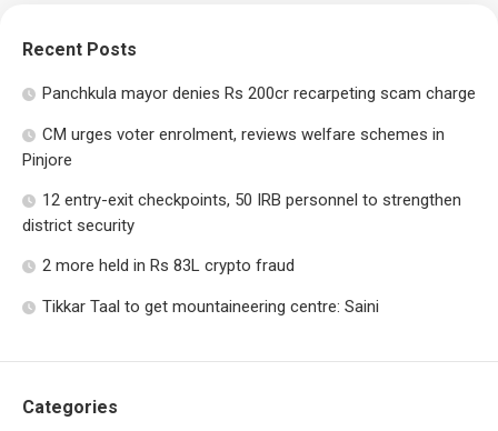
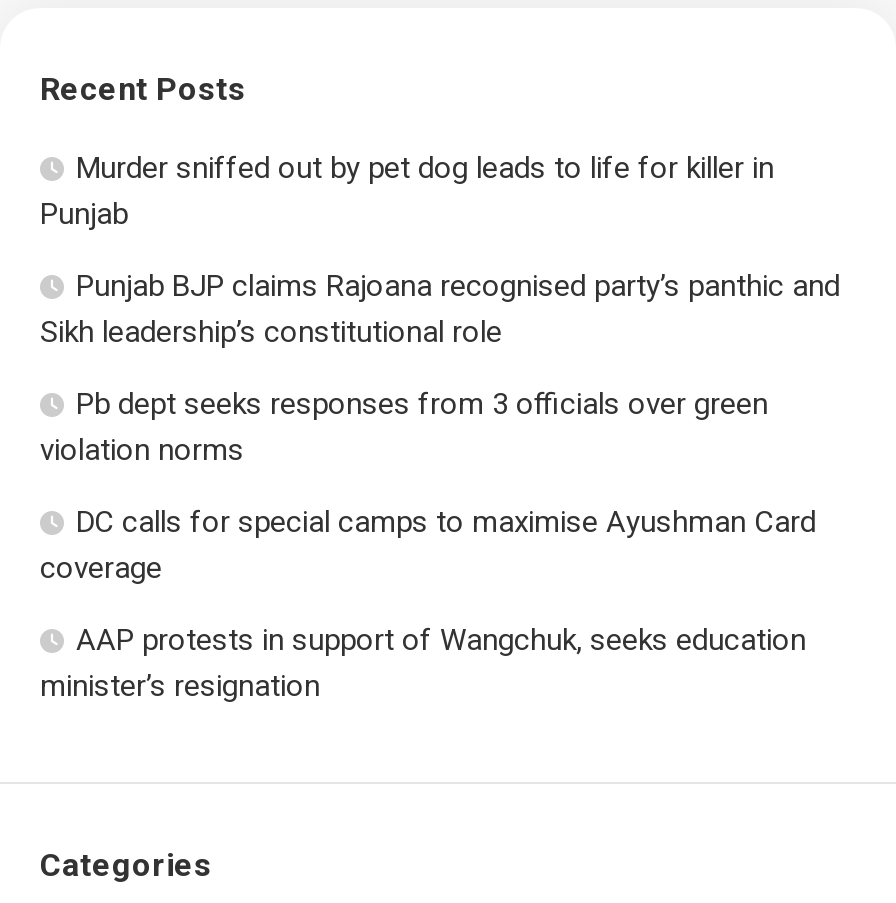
- Panchkula mayor denies Rs 200cr recarpeting scam charge
+ Murder sniffed out by pet dog leads to life for killer in
+ Punjab

- CM urges voter enrolment, reviews welfare schemes in
- Pinjore
+ Punjab BJP claims Rajoana recognised party’s panthic and
+ Sikh leadership’s constitutional role

- 12 entry-exit checkpoints, 50 IRB personnel to strengthen
- district security
+ Pb dept seeks responses from 3 officials over green
+ violation norms

- 2 more held in Rs 83L crypto fraud
+ DC calls for special camps to maximise Ayushman Card
+ coverage

- Tikkar Taal to get mountaineering centre: Saini
+ AAP protests in support of Wangchuk, seeks education
+ minister’s resignation
